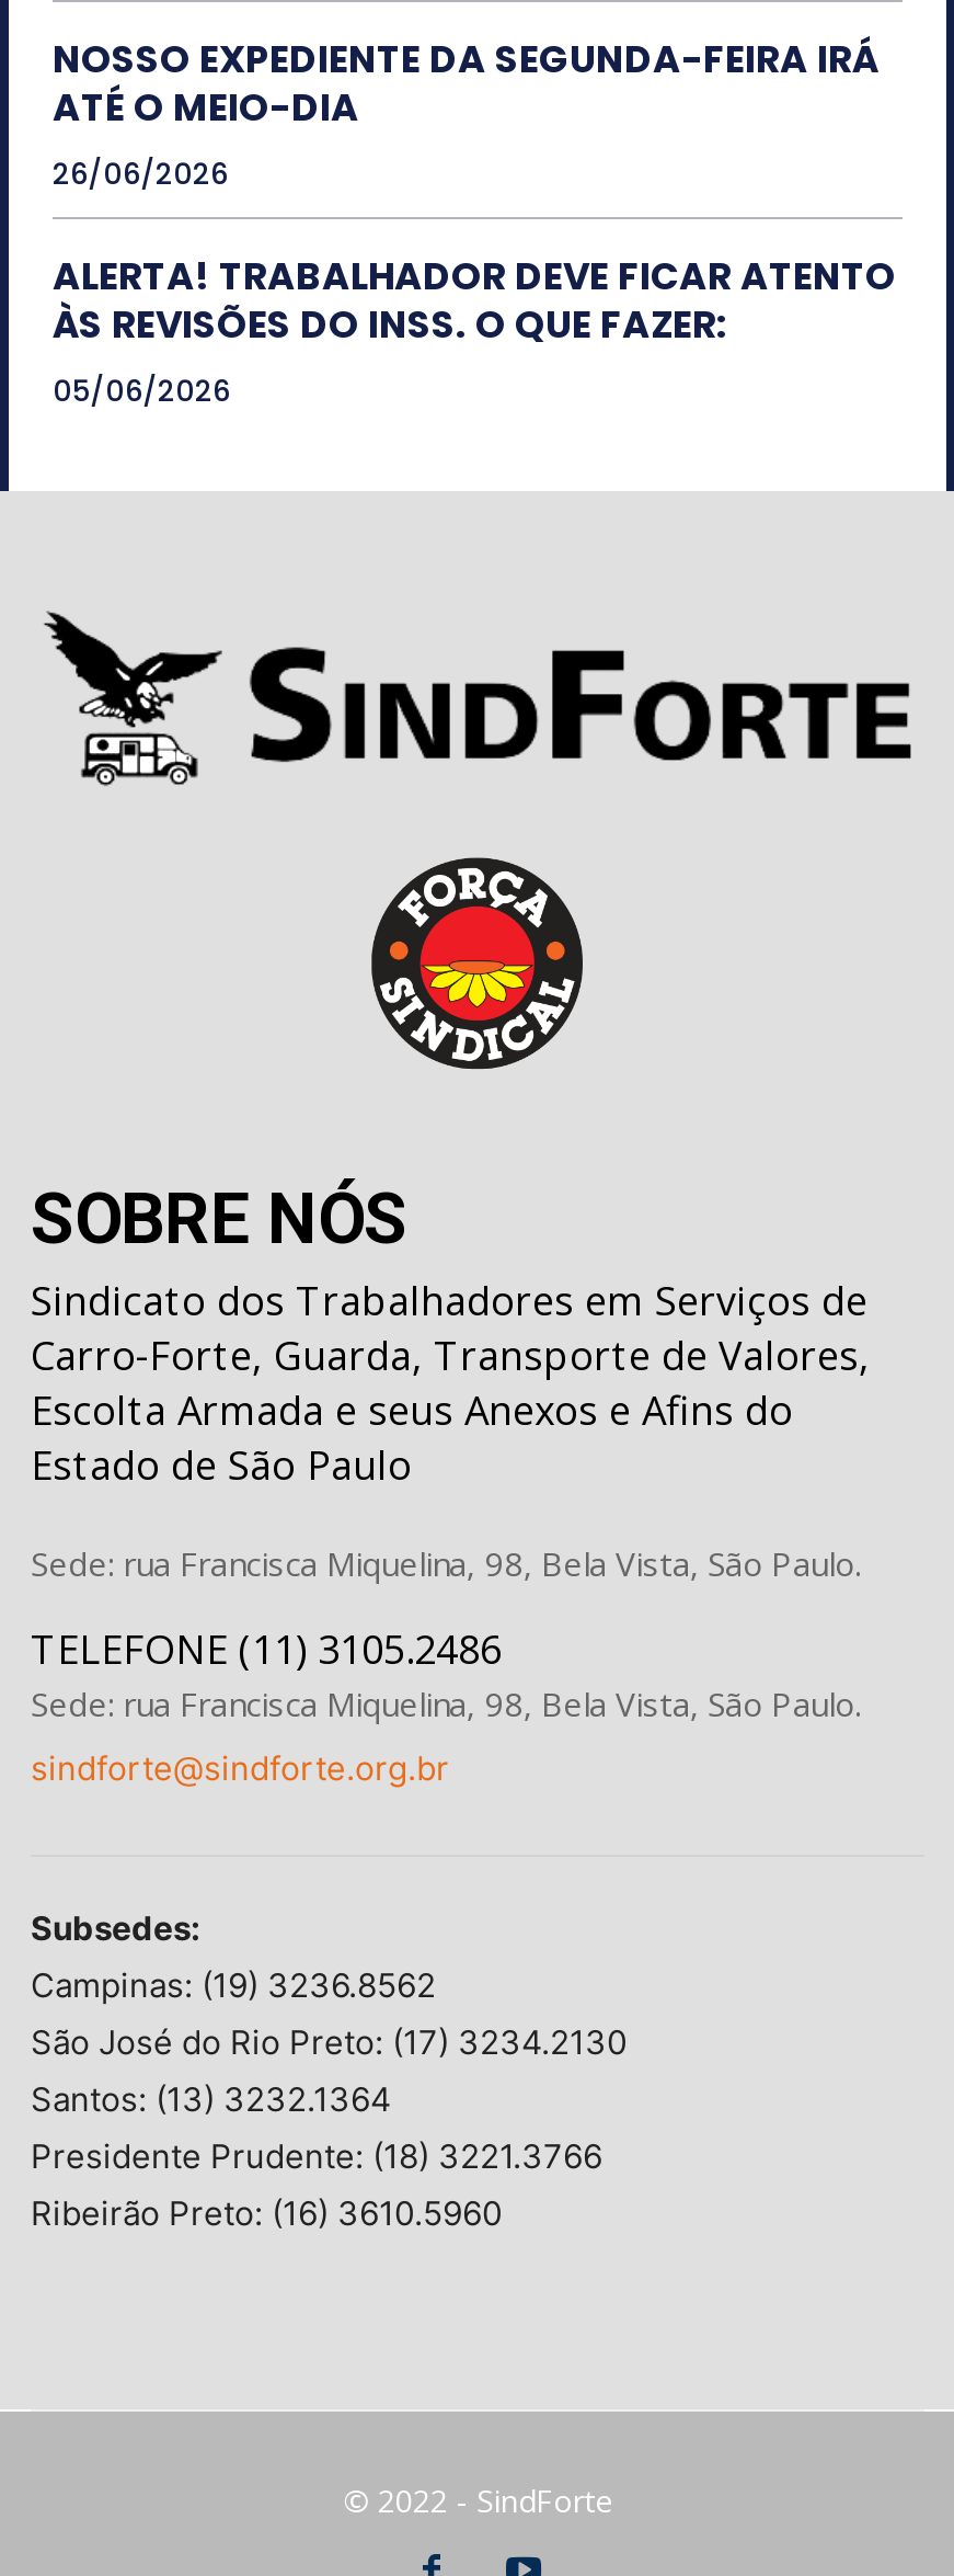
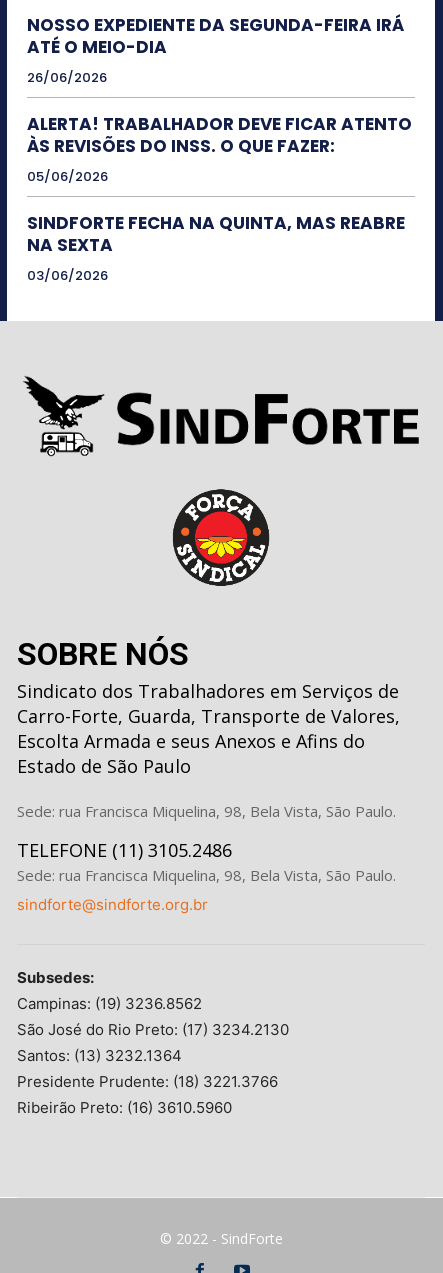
+ SINDFORTE FECHA NA QUINTA, MAS REABRE
+ NA SEXTA
+ 03/06/2026
